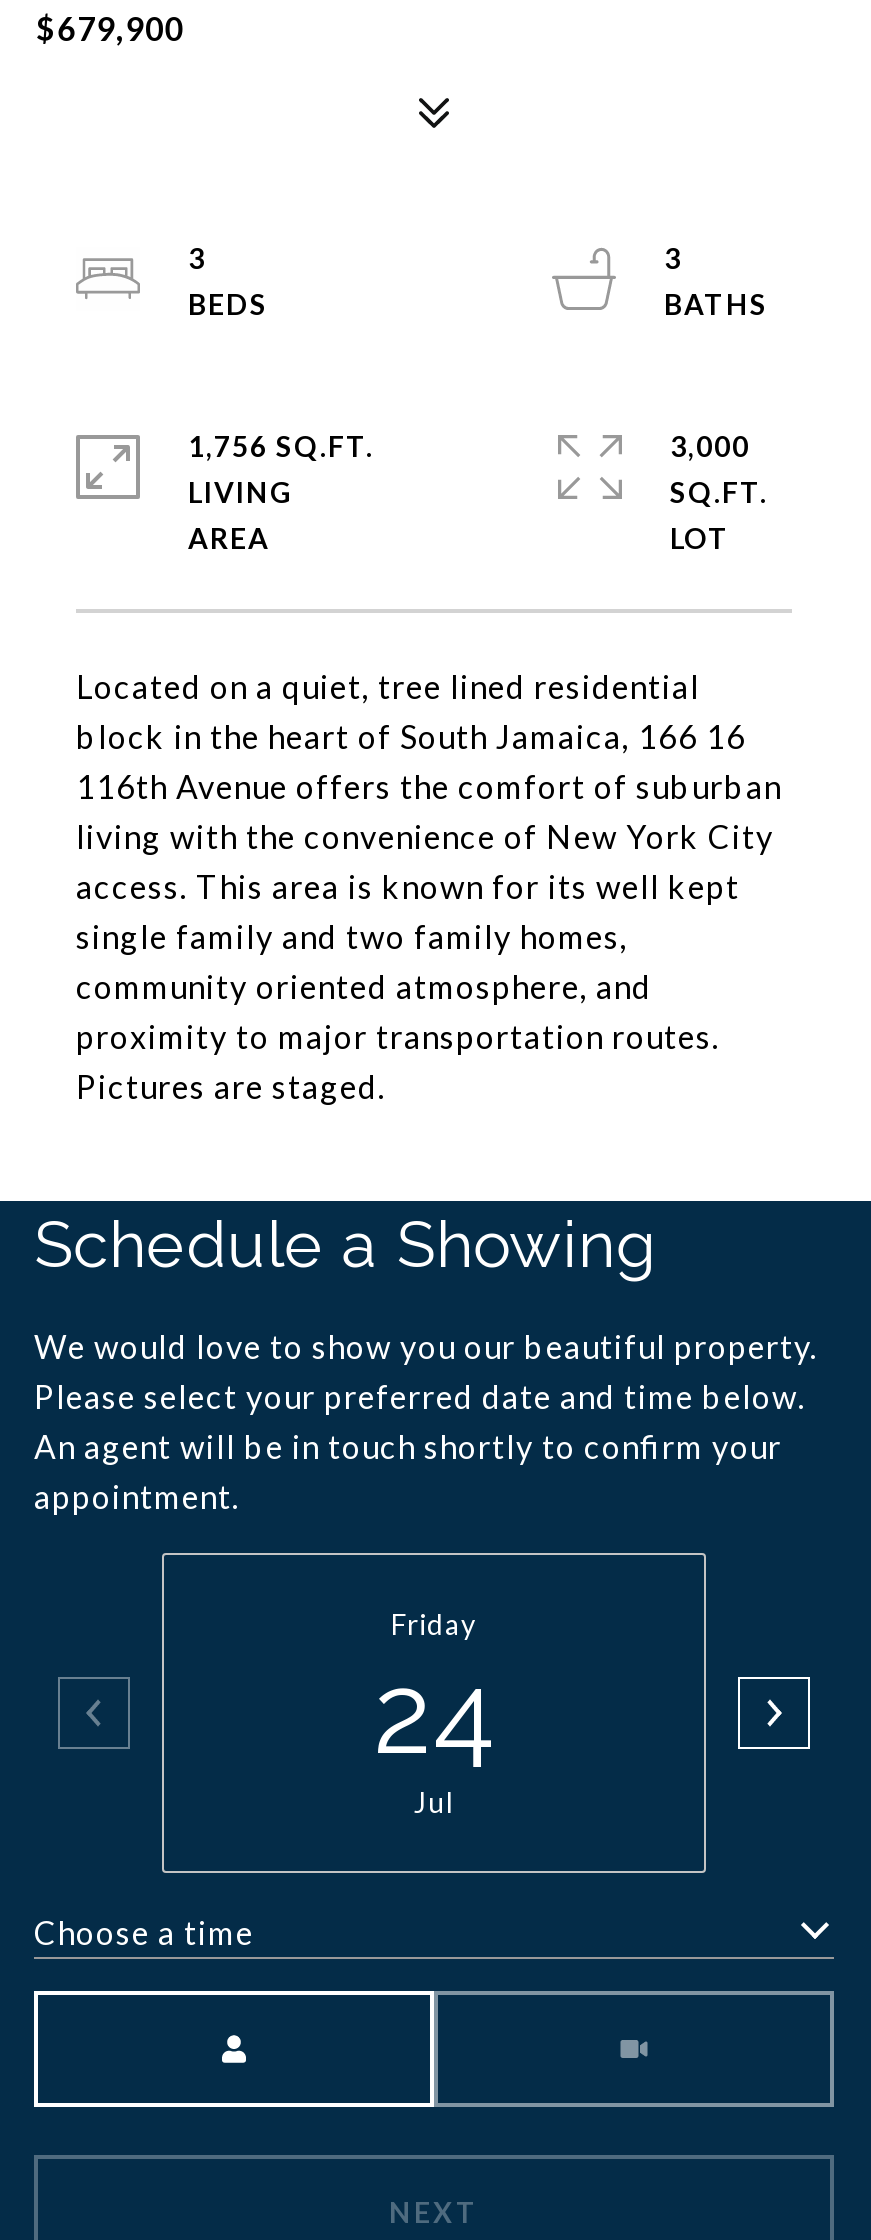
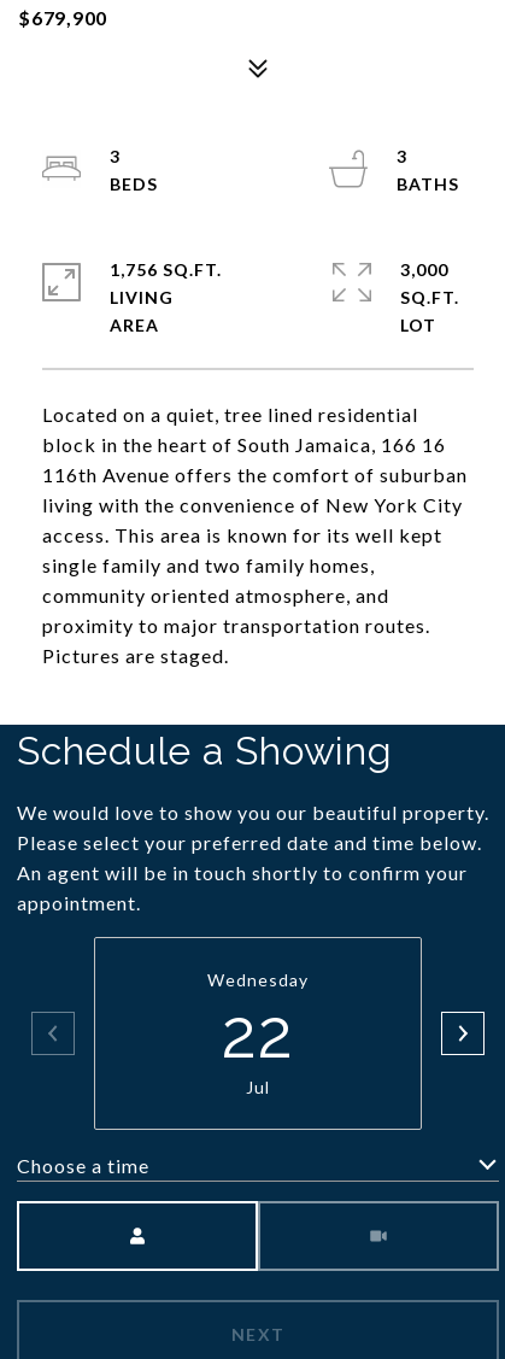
- Friday
- 24
+ Wednesday
+ 22
